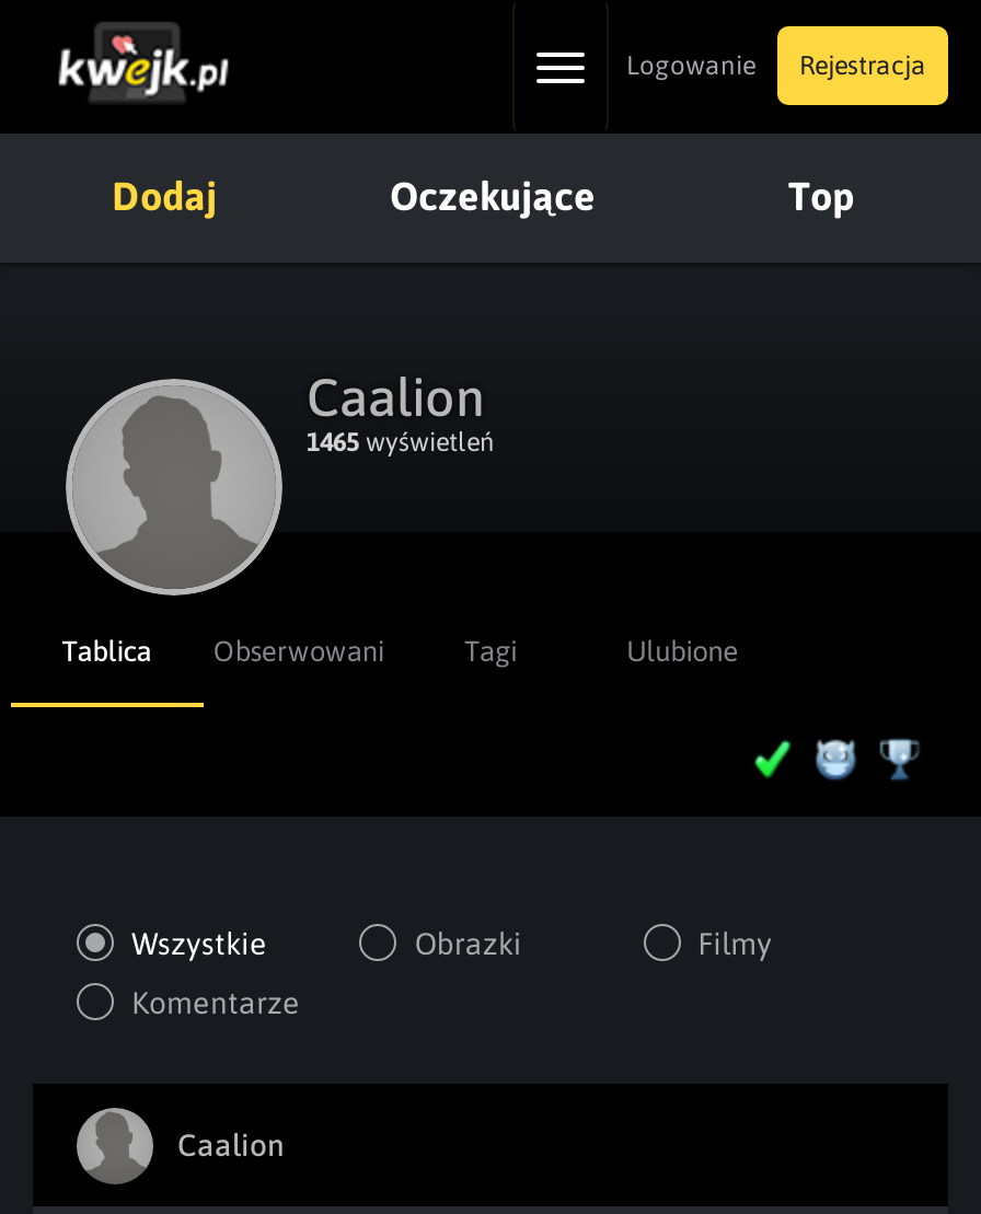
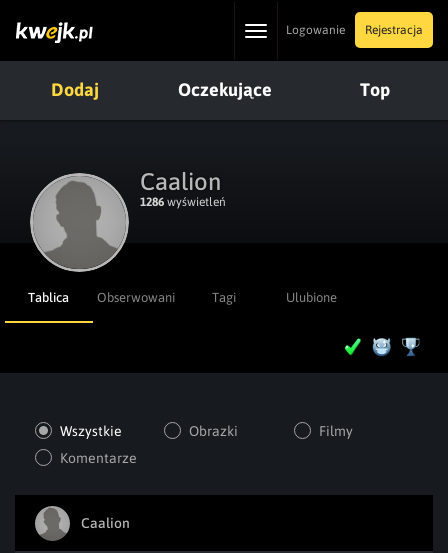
- [image]
+ [image]

- 1465 wyświetleń
+ 1286 wyświetleń
